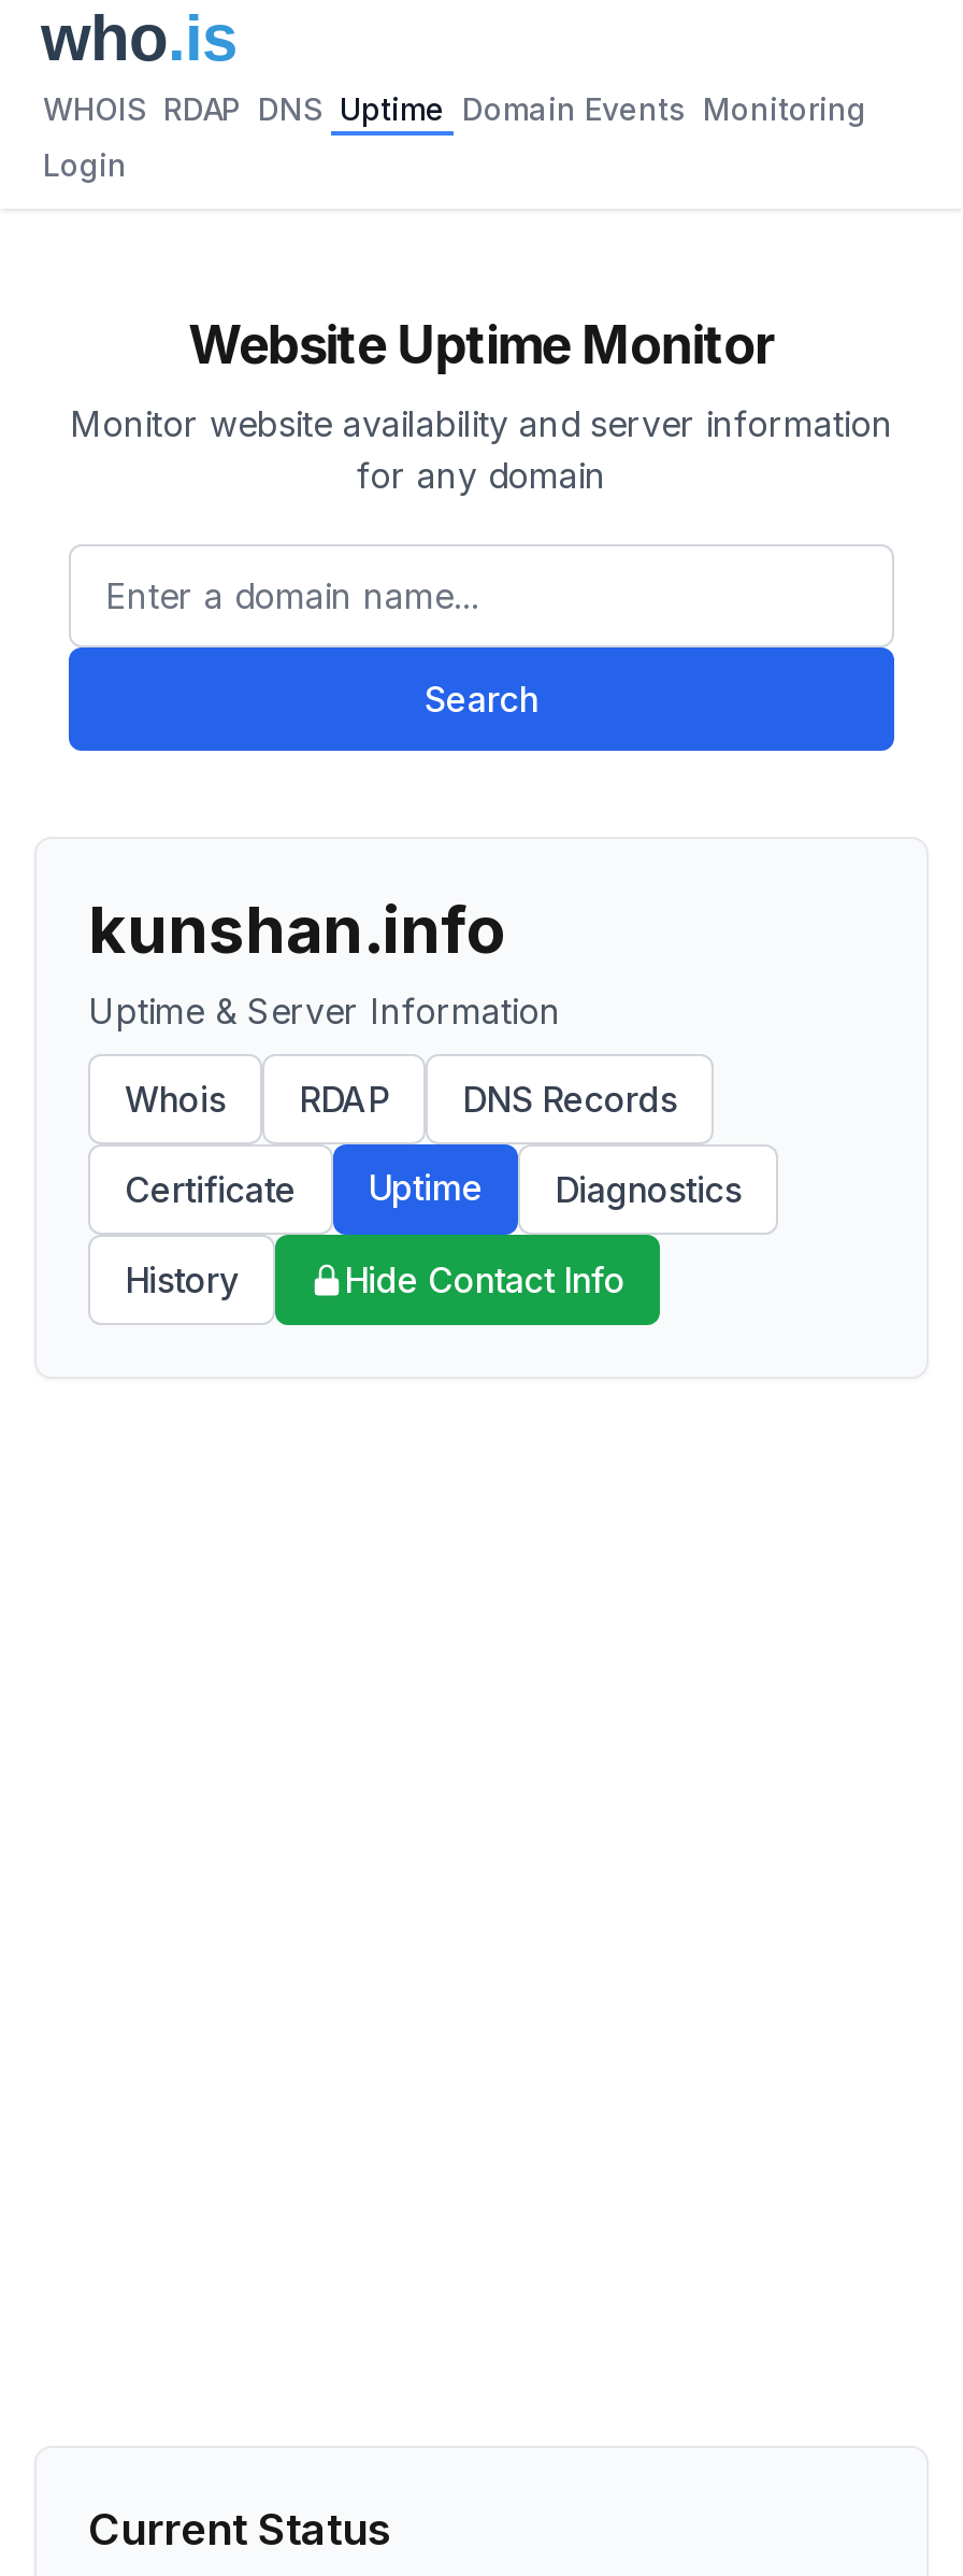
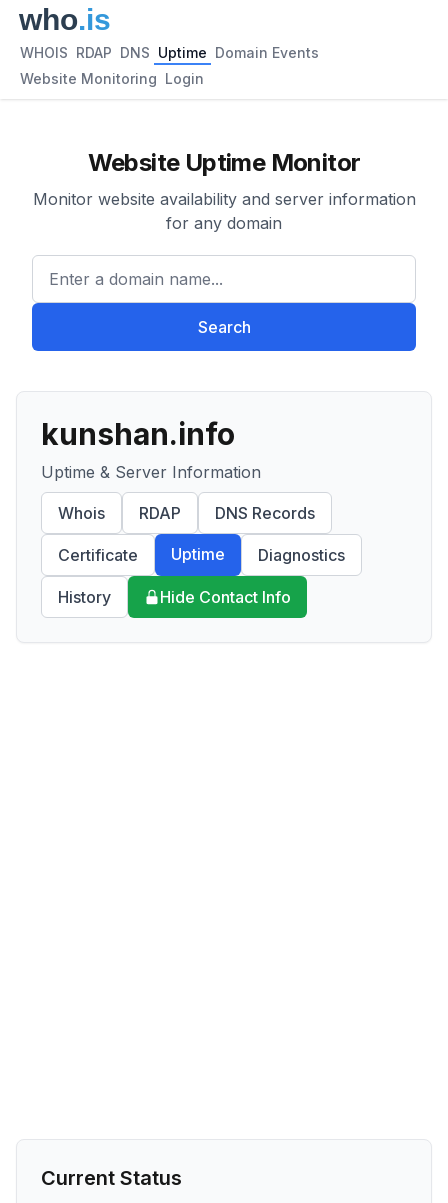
- WHOIS RDAP DNS Uptime Domain Events Monitoring
+ WHOIS RDAP DNS Uptime Domain Events

- Login
+ Website Monitoring Login
